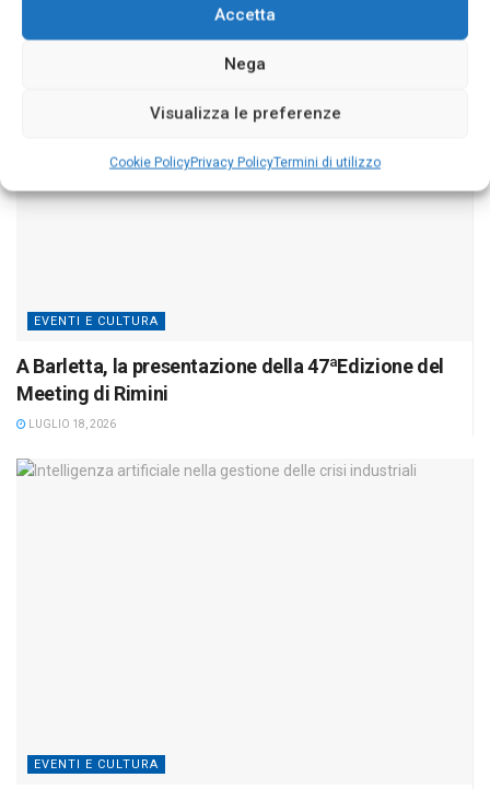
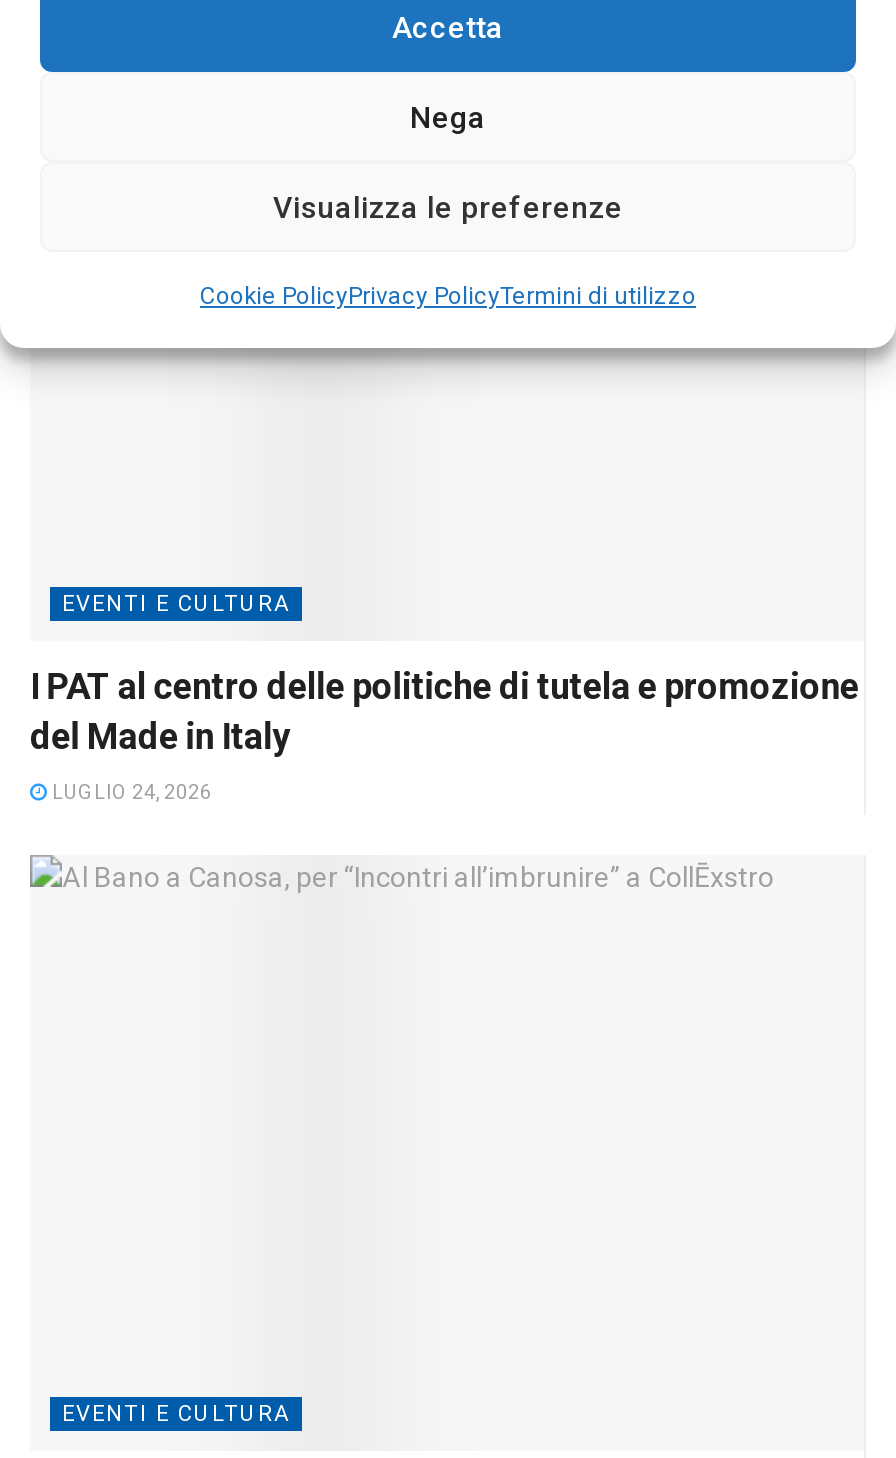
- A Barletta, la presentazione della 47ªEdizione del
- Meeting di Rimini
+ I PAT al centro delle politiche di tutela e promozione
+ del Made in Italy

- LUGLIO 18, 2026
+ LUGLIO 24, 2026
